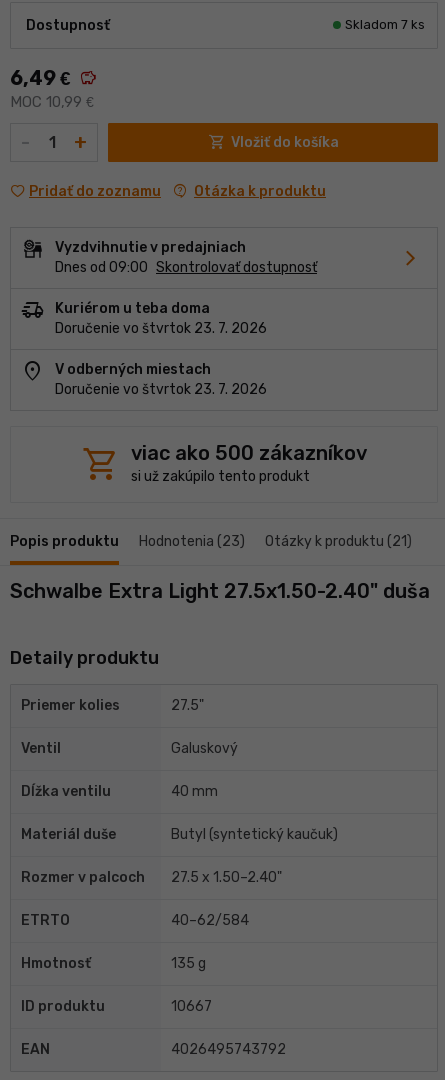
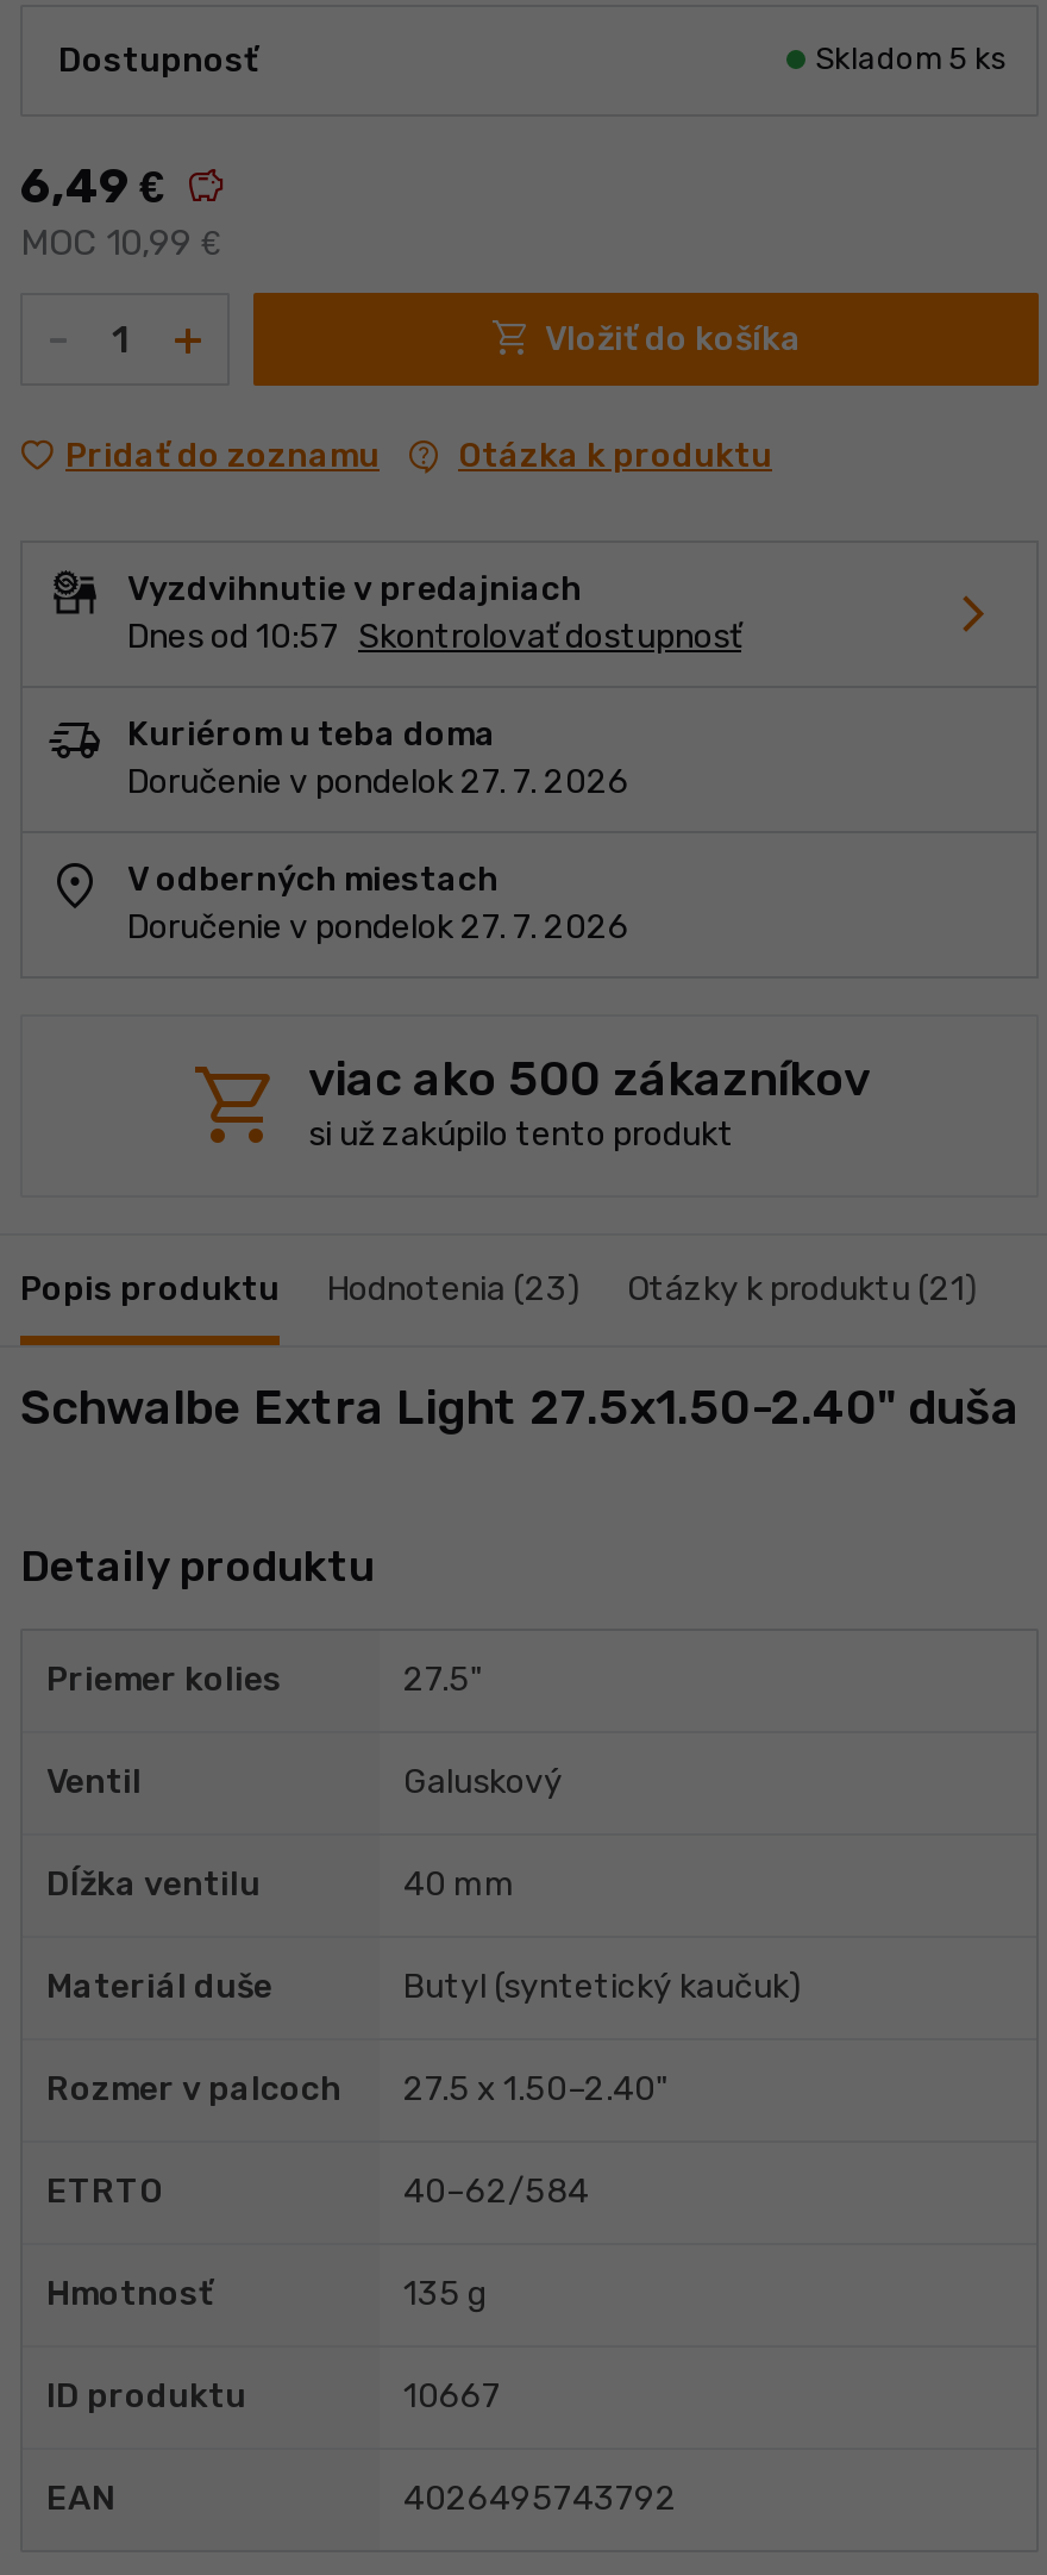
- Skladom 7 ks
+ Skladom 5 ks

- Dnes od 09:00 Skontrolovať dostupnosť
+ Dnes od 10:57 Skontrolovať dostupnosť

- Doručenie vo štvrtok 23. 7. 2026
+ Doručenie v pondelok 27. 7. 2026

- Doručenie vo štvrtok 23. 7. 2026
+ Doručenie v pondelok 27. 7. 2026
